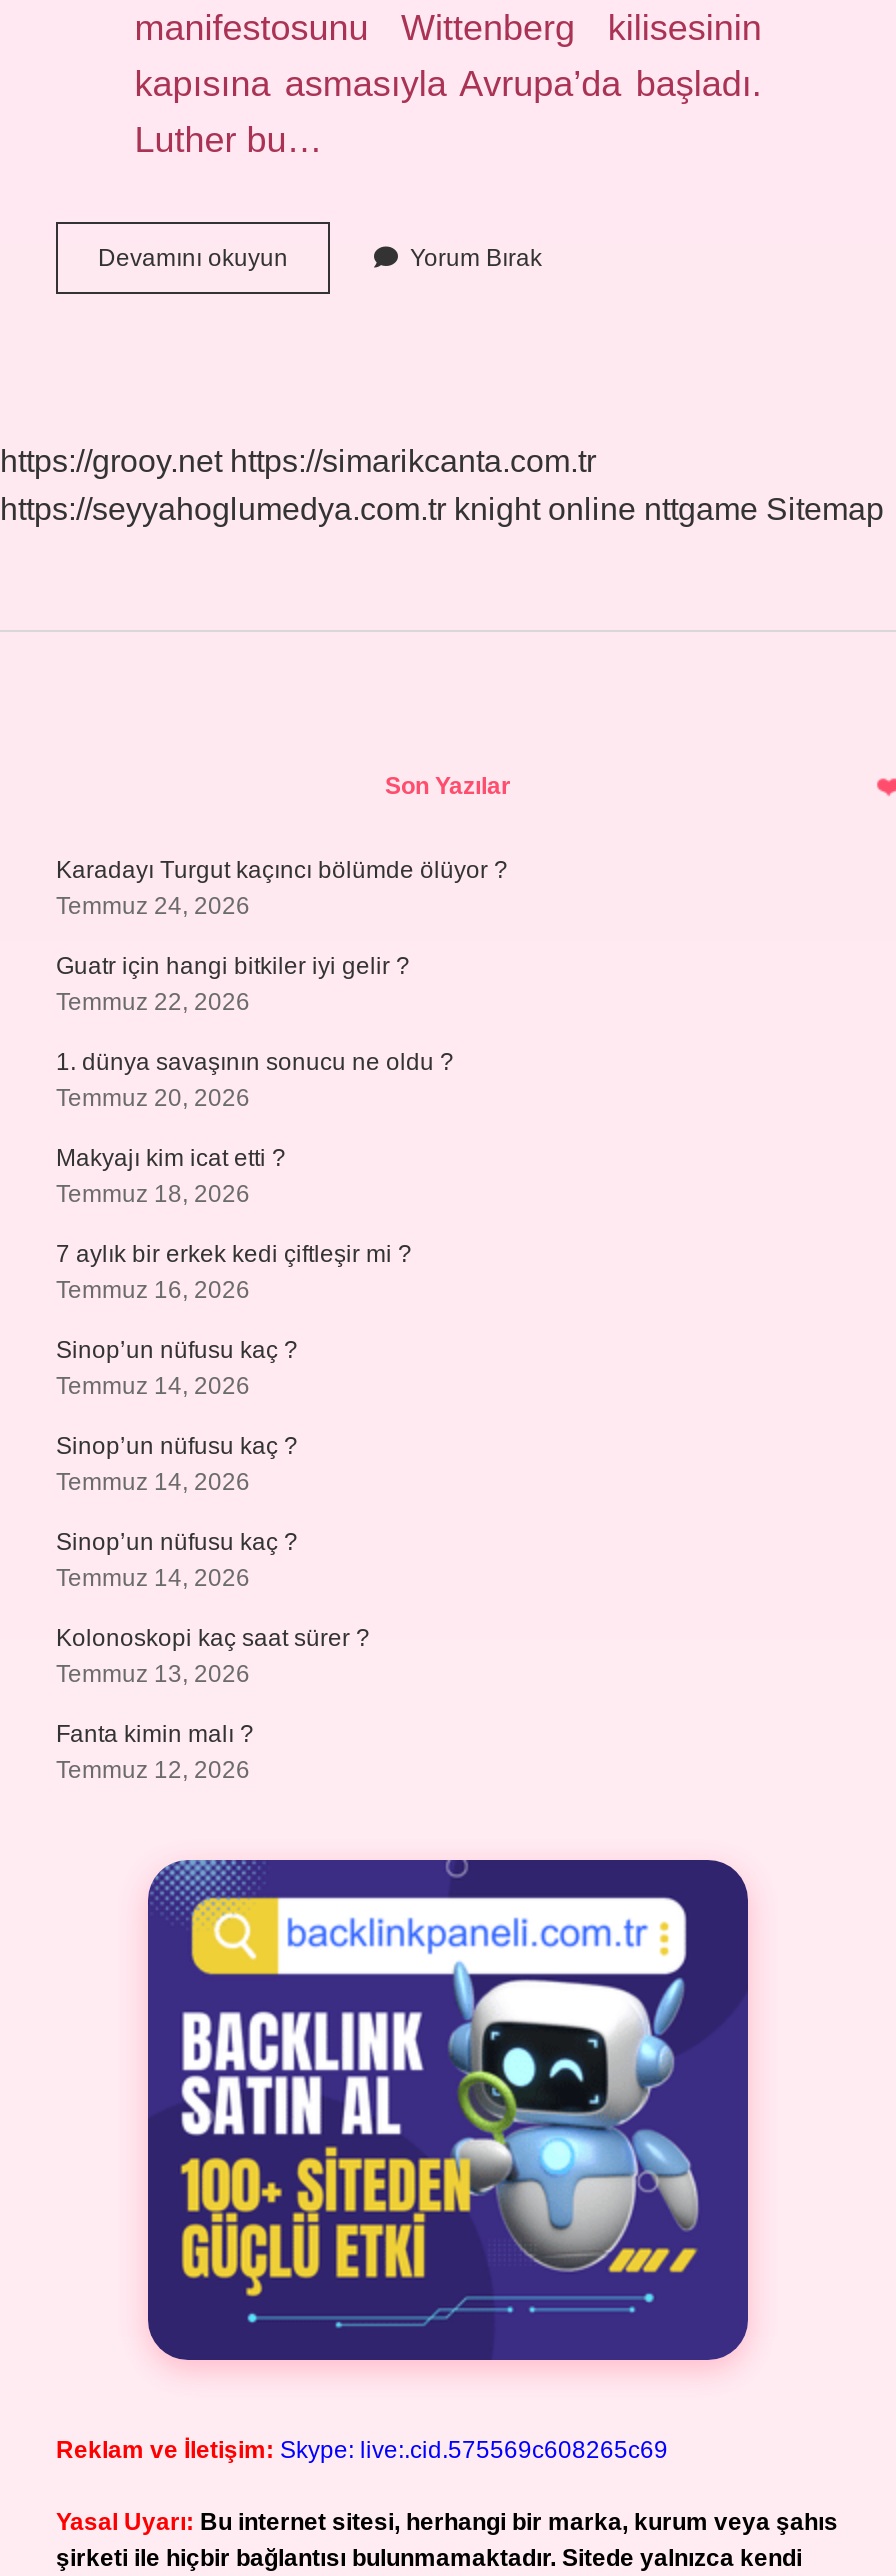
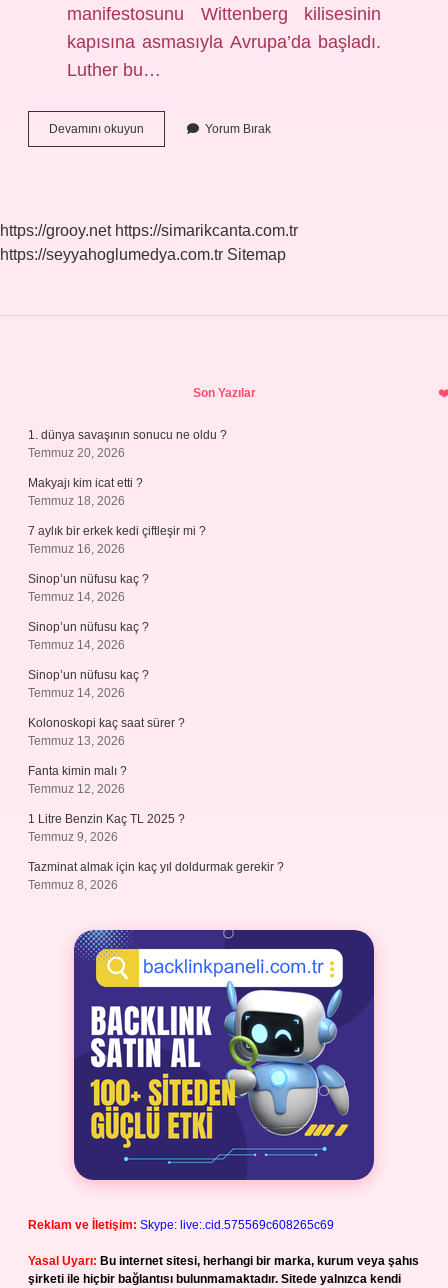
- https://seyyahoglumedya.com.tr knight online nttgame Sitemap
+ https://seyyahoglumedya.com.tr Sitemap

- Karadayı Turgut kaçıncı bölümde ölüyor ?
- Temmuz 24, 2026
- Guatr için hangi bitkiler iyi gelir ?
- Temmuz 22, 2026

moved up: 1. dünya savaşının sonucu ne oldu ? | Temmuz 20, 2026 | Makyajı kim icat etti ? | ... | Fanta kimin malı ? | Temmuz 12, 2026

+ 1 Litre Benzin Kaç TL 2025 ?
+ Temmuz 9, 2026
+ Tazminat almak için kaç yıl doldurmak gerekir ?
+ Temmuz 8, 2026
